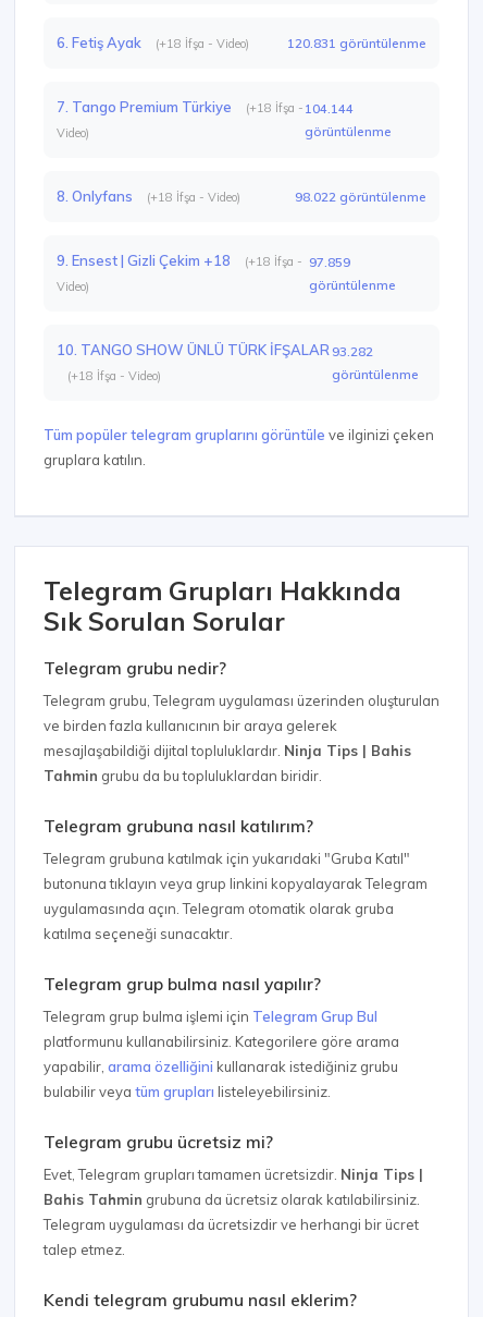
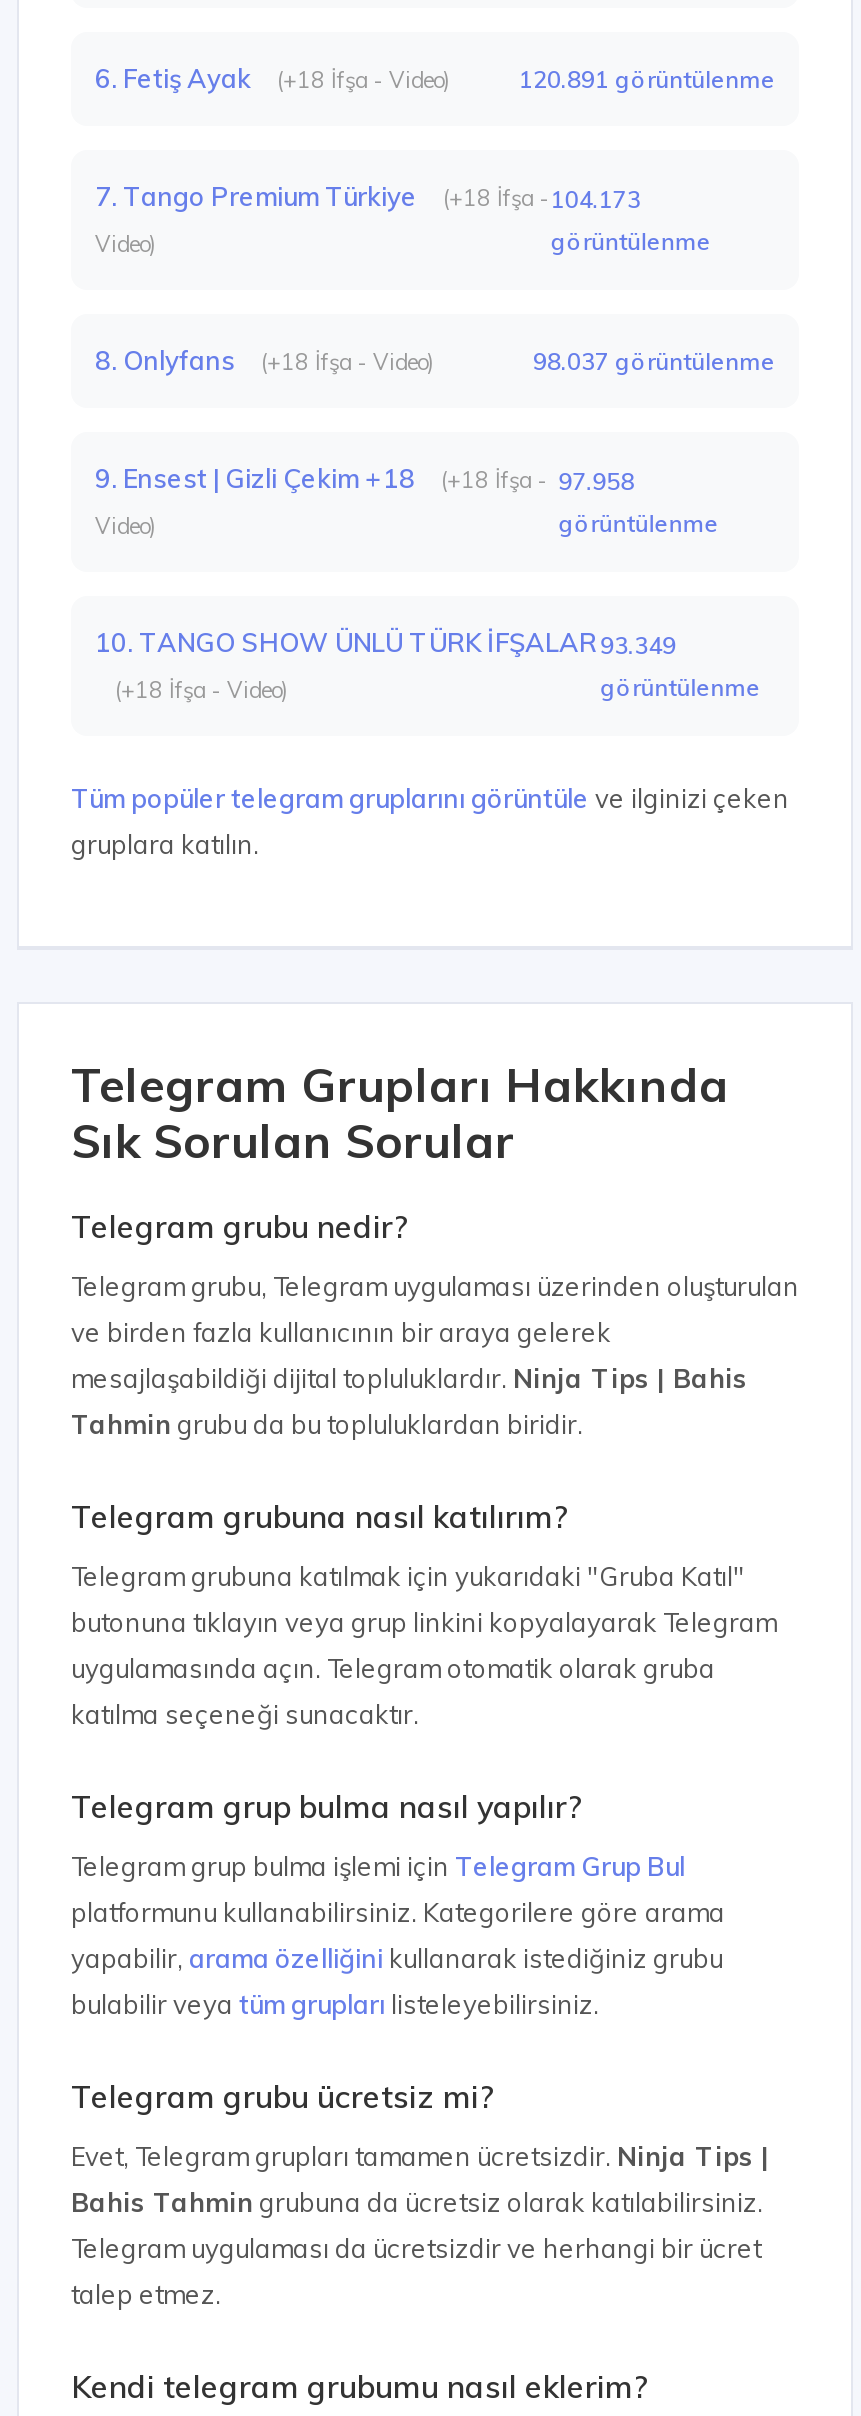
- 120.831 görüntülenme
+ 120.891 görüntülenme

- 7. Tango Premium Türkiye (+18 İfşa - 104.144
+ 7. Tango Premium Türkiye (+18 İfşa - 104.173

- 98.022 görüntülenme
+ 98.037 görüntülenme

- 97.859
+ 97.958

- 10. TANGO SHOW ÜNLÜ TÜRK İFŞALAR 93.282
+ 10. TANGO SHOW ÜNLÜ TÜRK İFŞALAR 93.349
